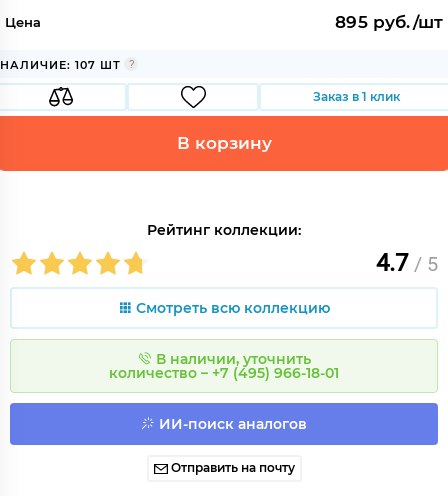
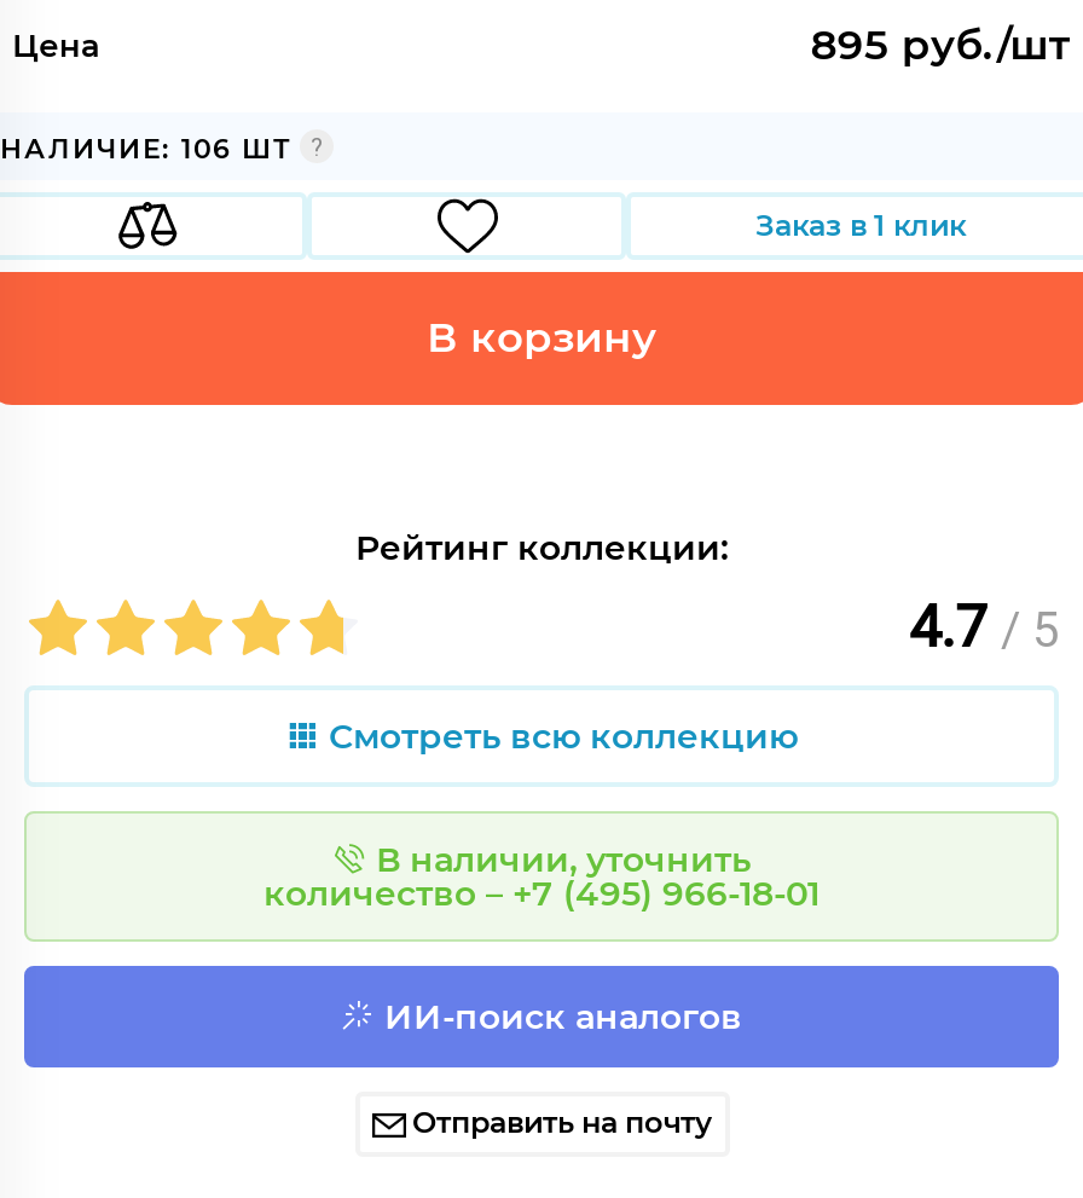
- НАЛИЧИЕ: 107 ШТ
+ НАЛИЧИЕ: 106 ШТ
